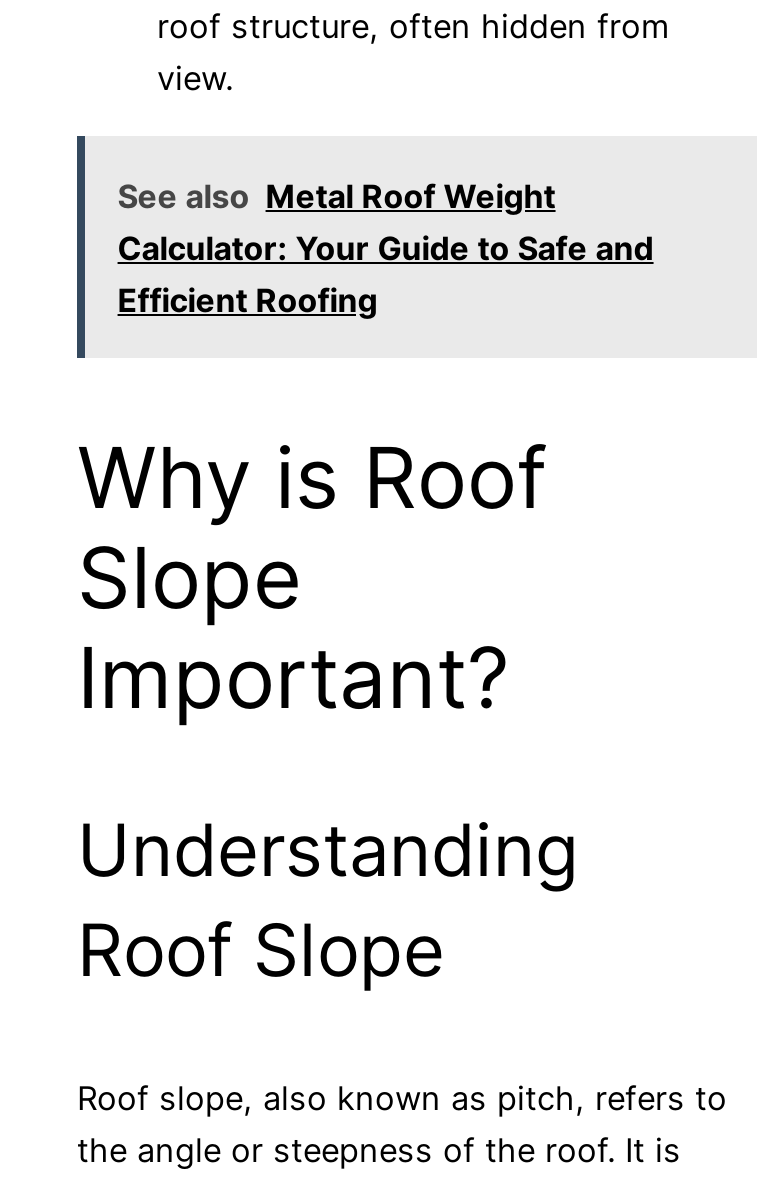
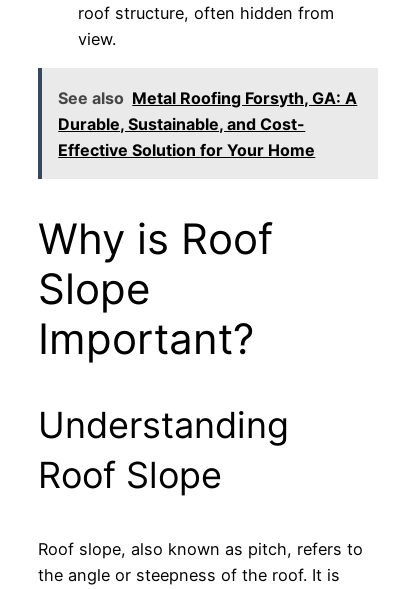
- See also Metal Roof Weight
- Calculator: Your Guide to Safe and
- Efficient Roofing
+ See also Metal Roofing Forsyth, GA: A
+ Durable, Sustainable, and Cost-
+ Effective Solution for Your Home
